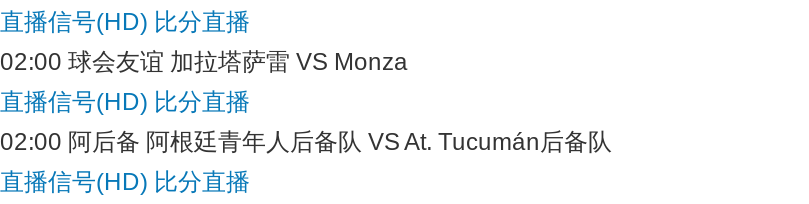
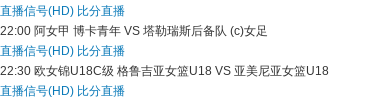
- 02:00 球会友谊加拉塔萨雷 VS Monza
+ 22:00 阿女甲博卡青年 VS 塔勒瑞斯后备队 (c)女足

- 02:00 阿后备阿根廷青年人后备队 VS At. Tucumán后备队
+ 22:30 欧女锦U18C级格鲁吉亚女篮U18 VS 亚美尼亚女篮U18
